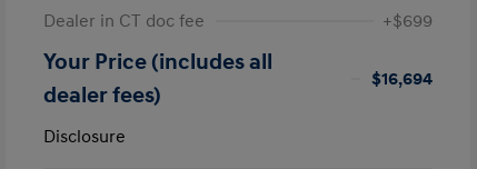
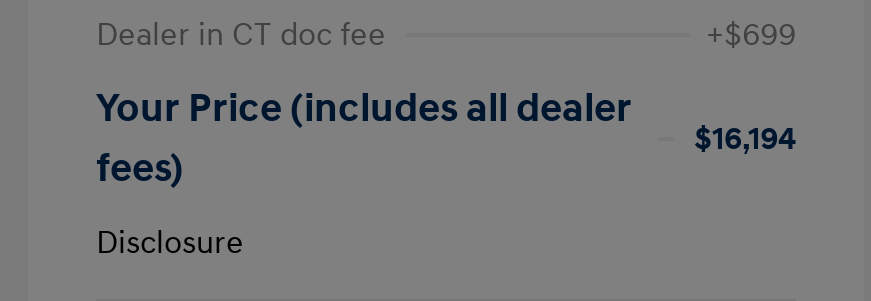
- $16,694
+ $16,194
